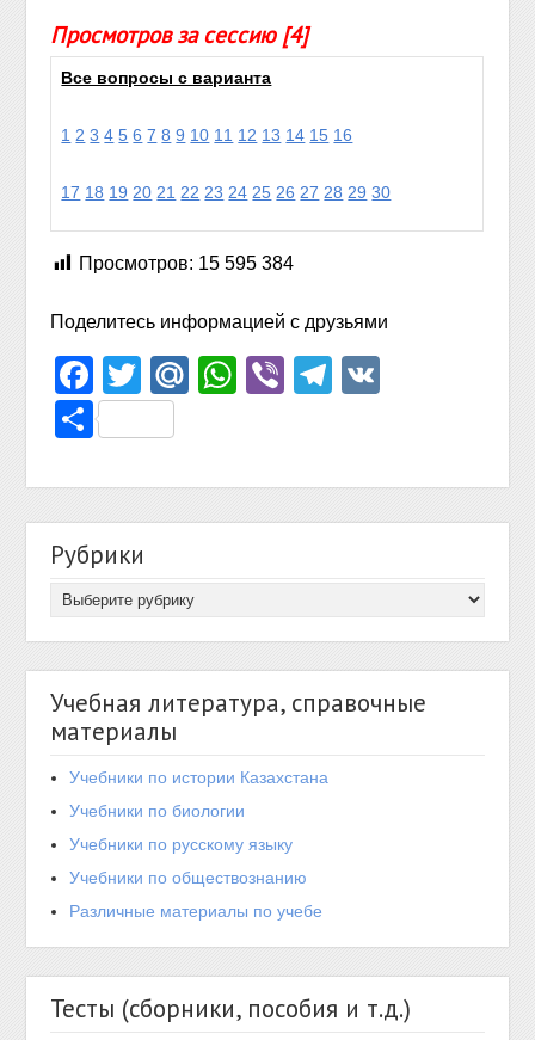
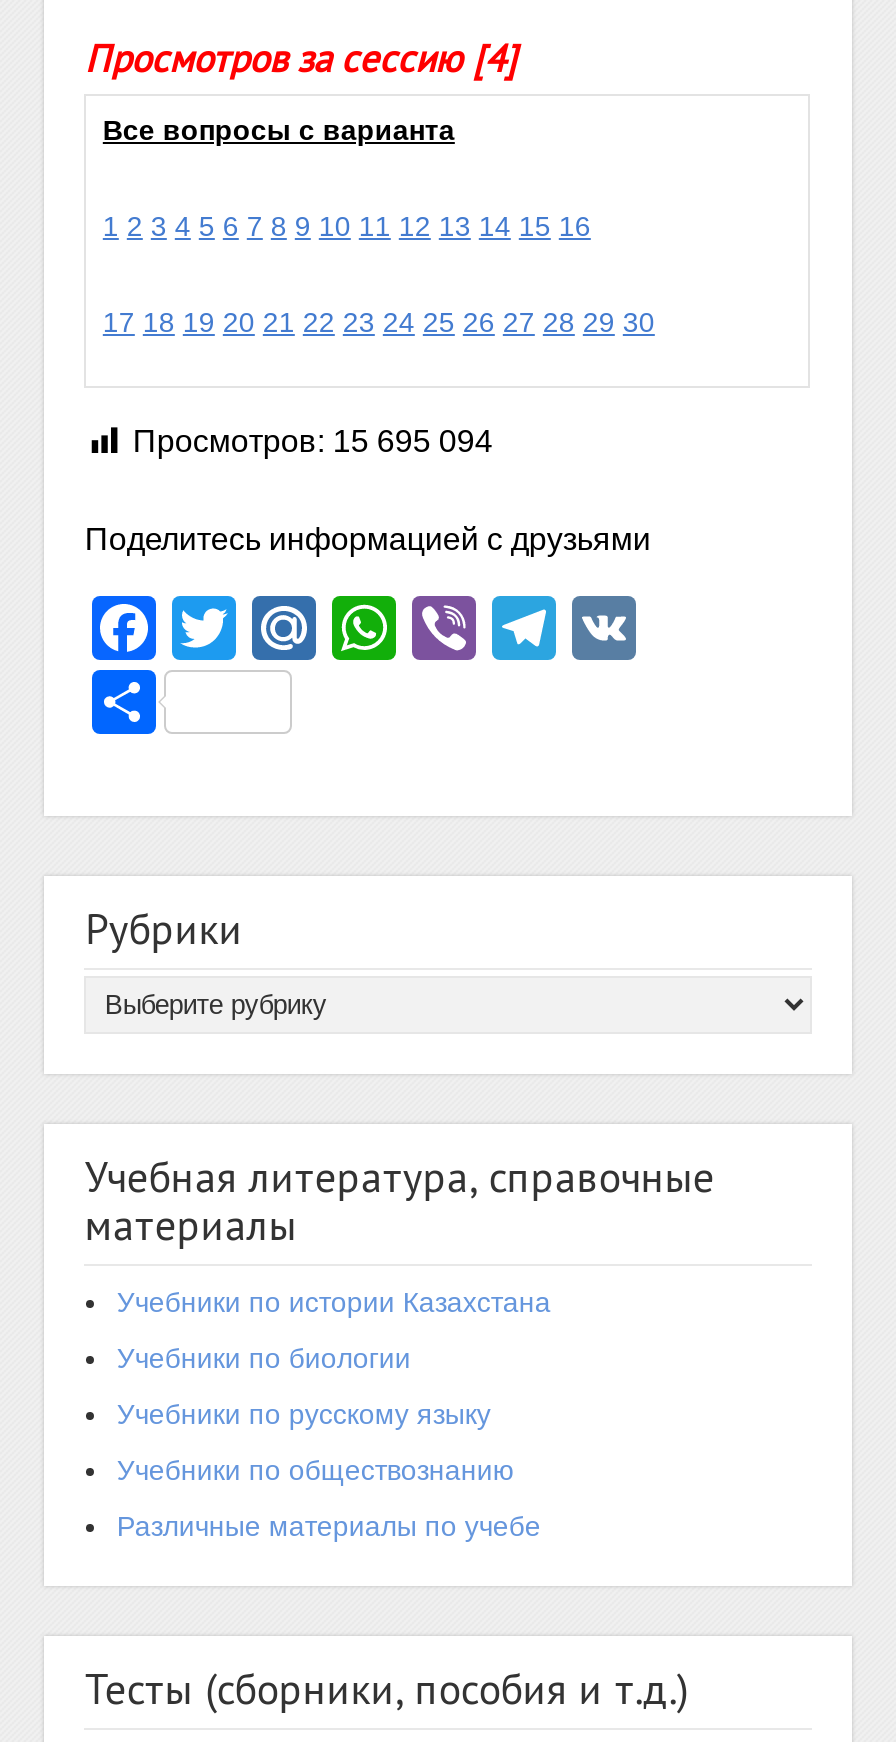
- Просмотров: 15 595 384
+ Просмотров: 15 695 094
